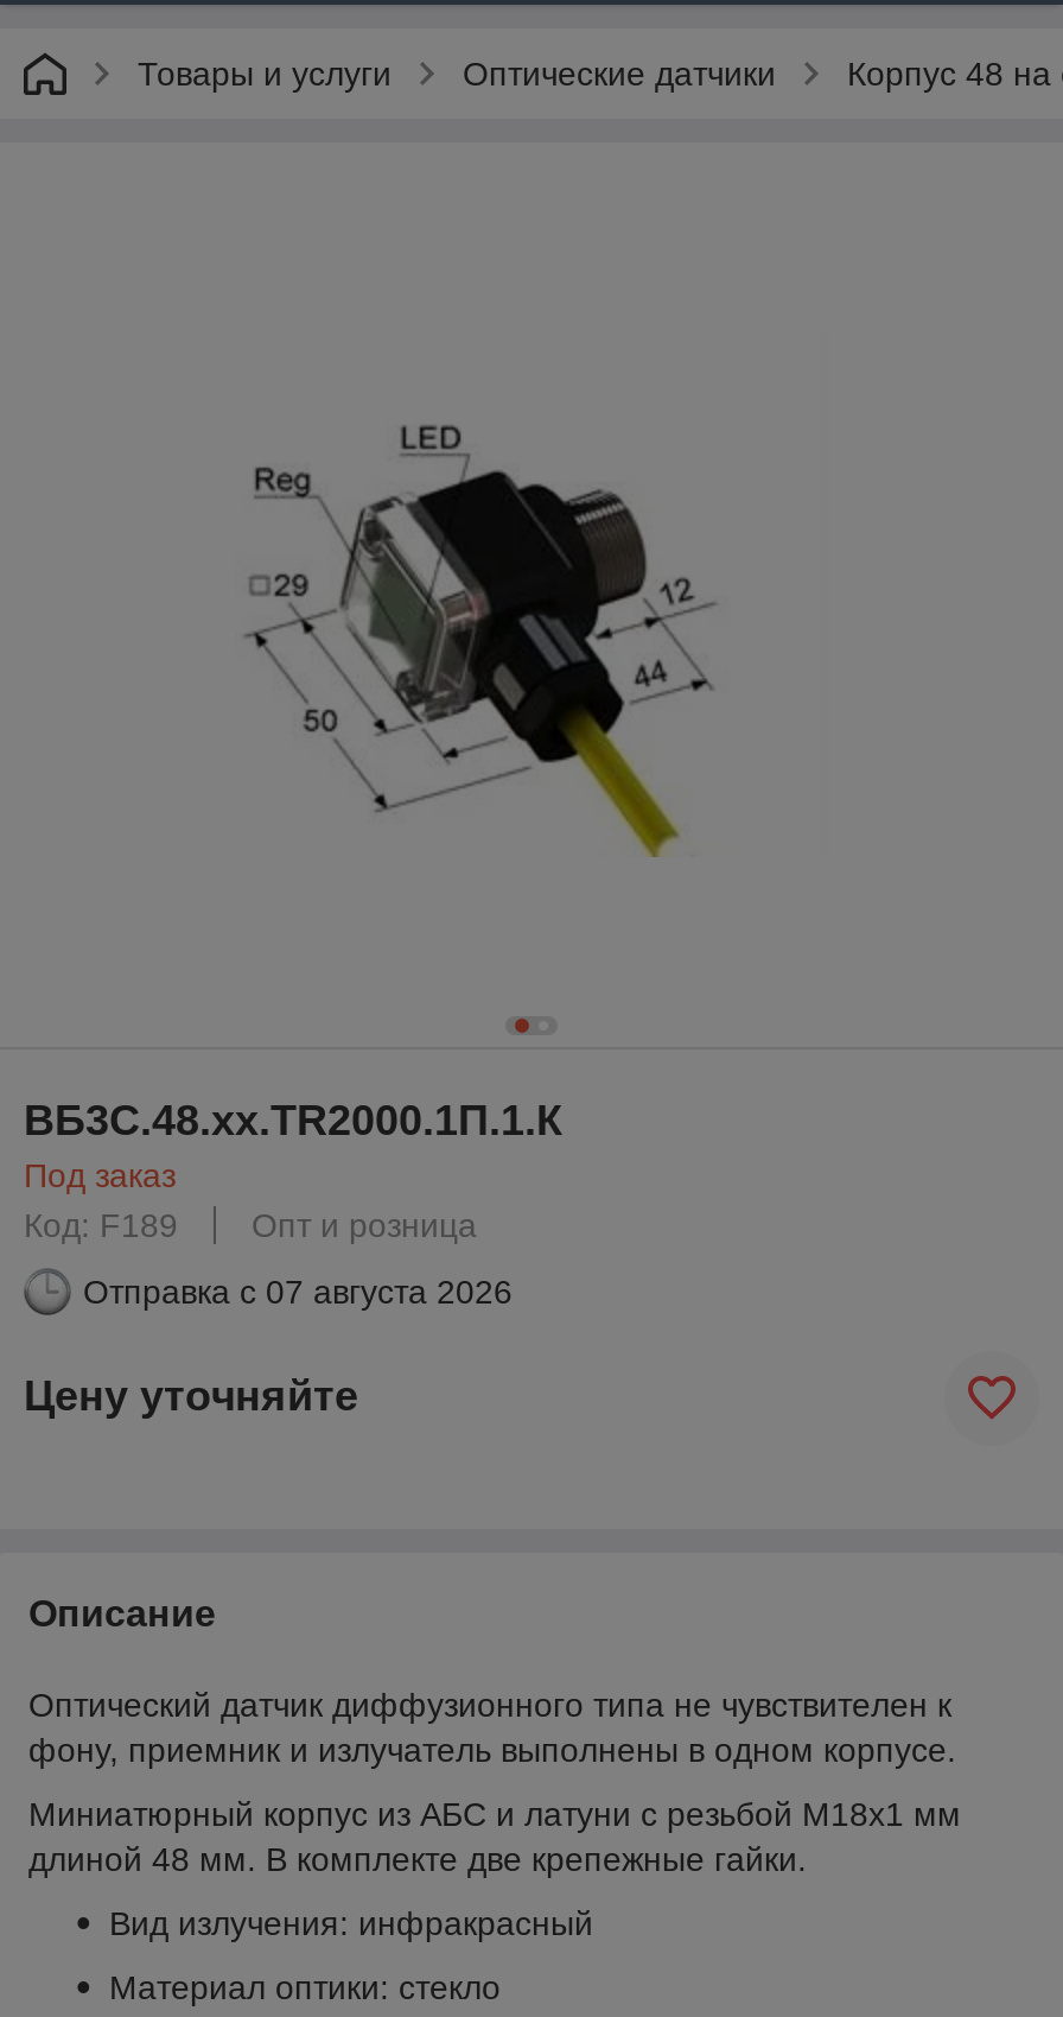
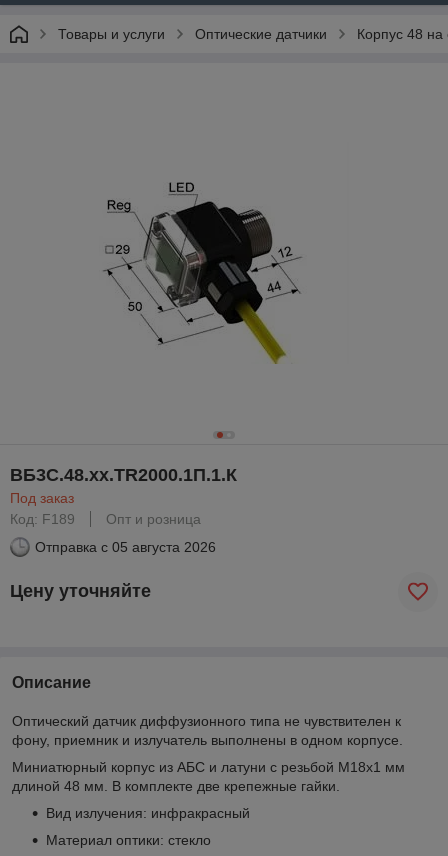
- Отправка с 07 августа 2026
+ Отправка с 05 августа 2026
